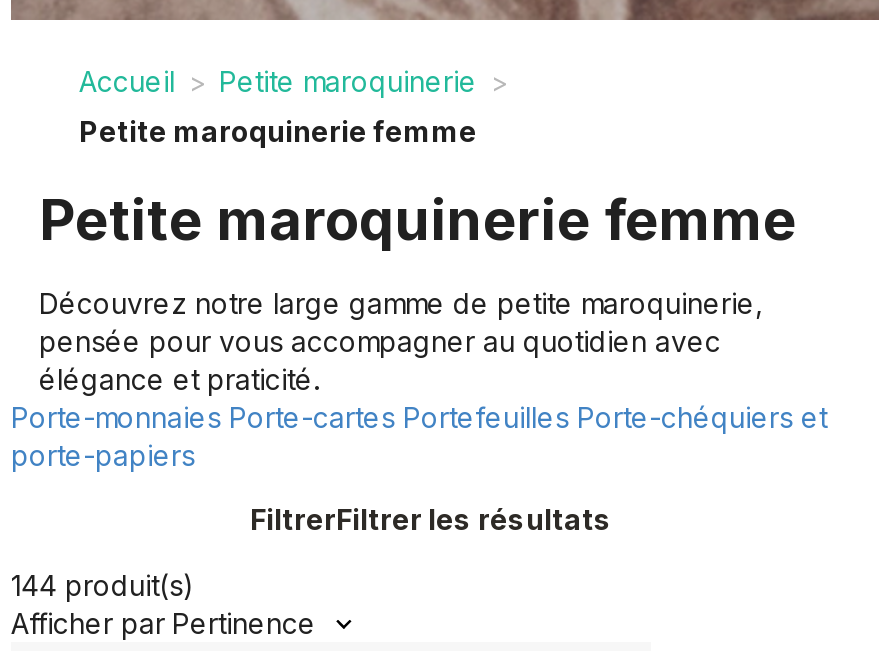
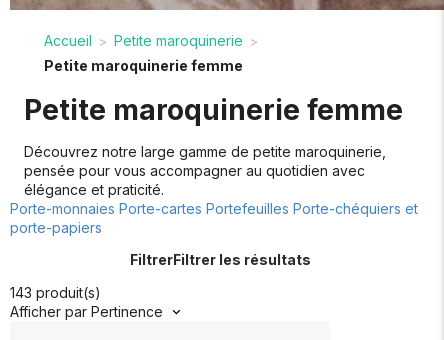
- 144 produit(s)
+ 143 produit(s)
